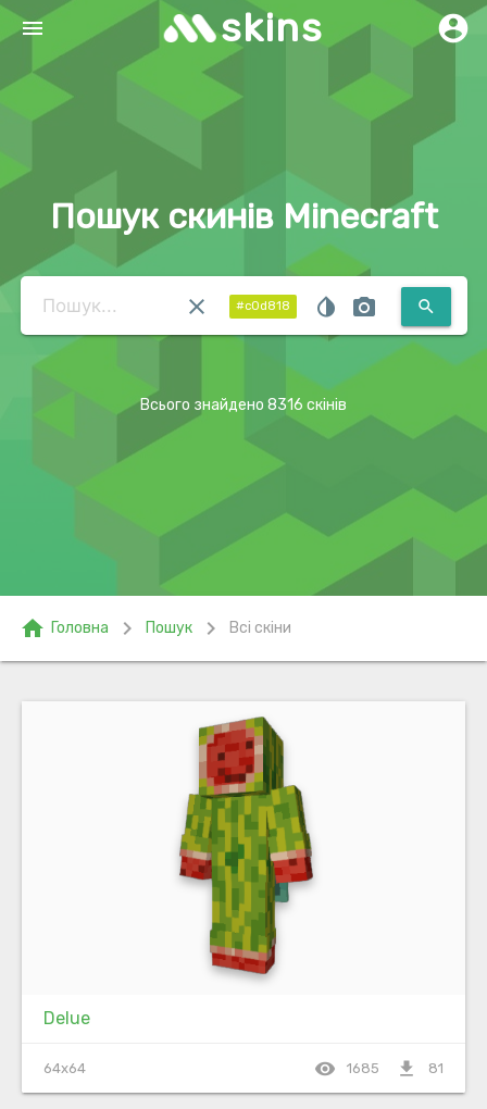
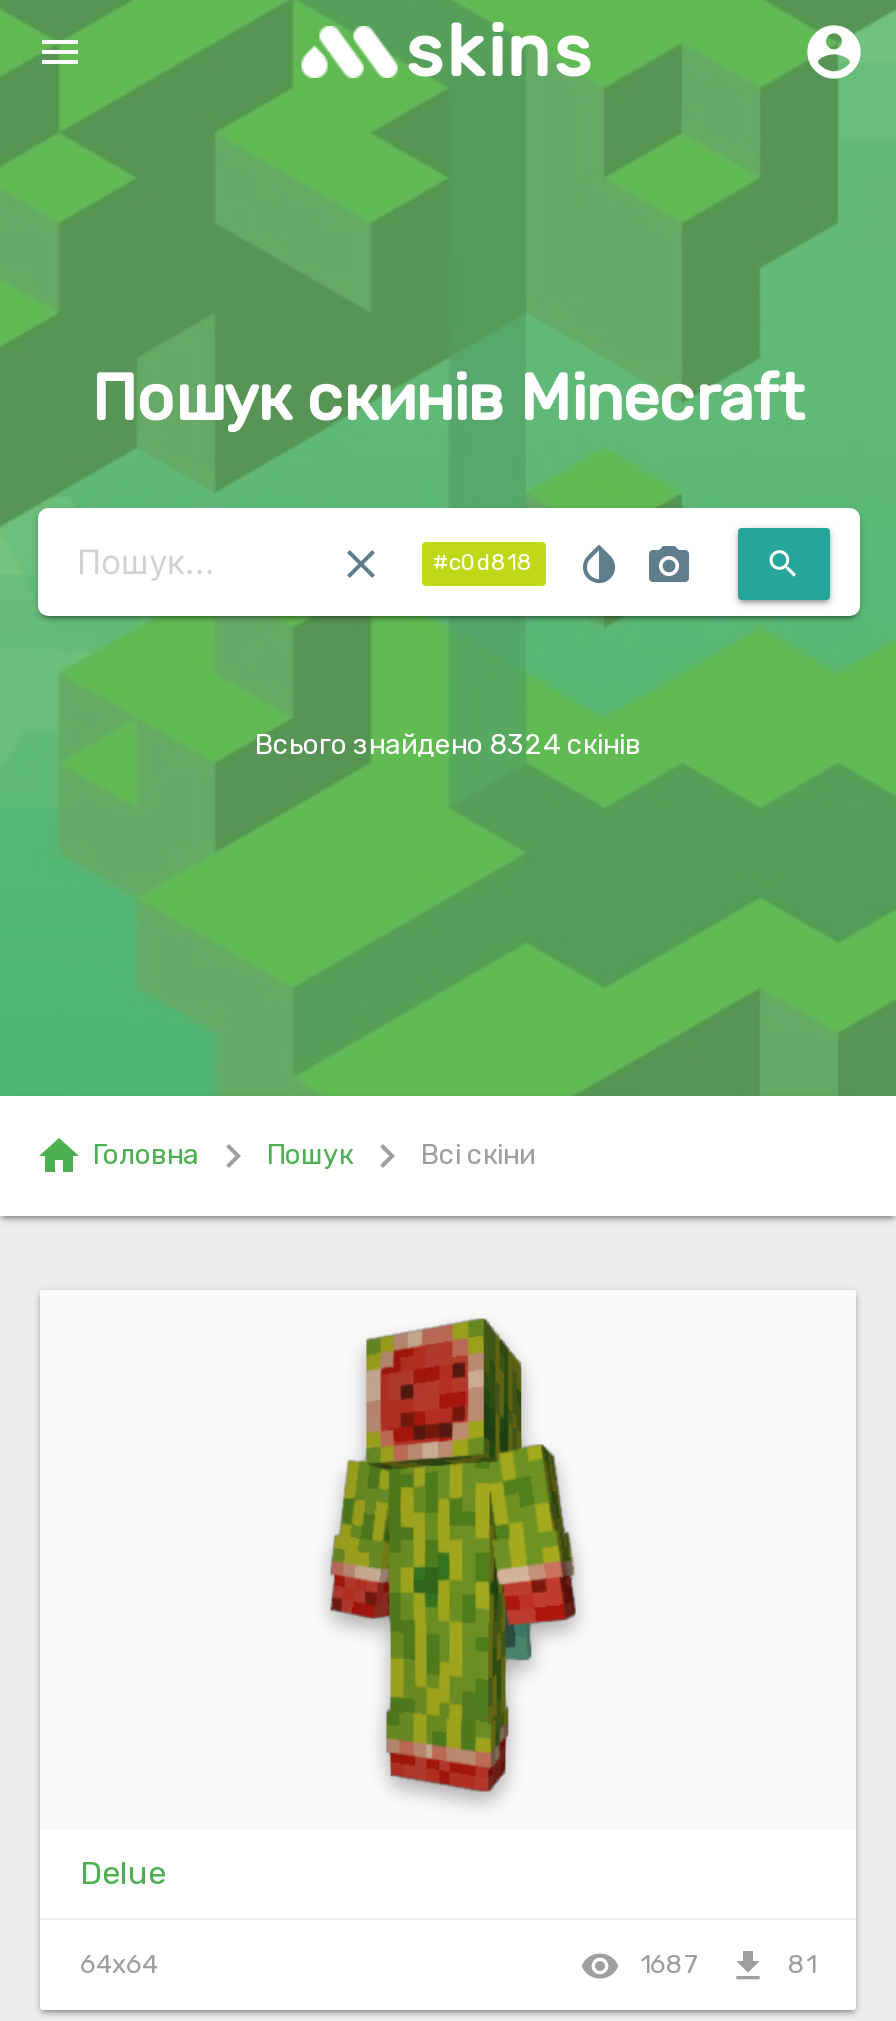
- Всього знайдено 8316 скінів
+ Всього знайдено 8324 скінів

- 1685
+ 1687
